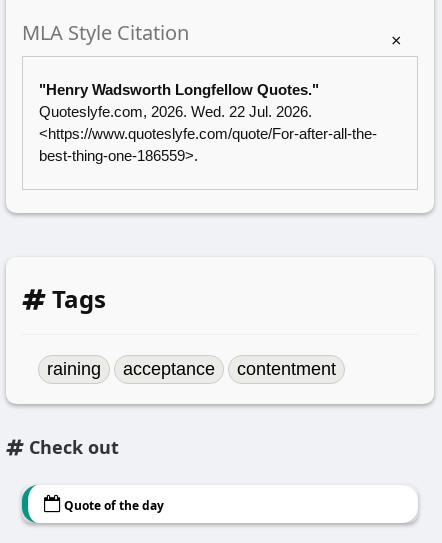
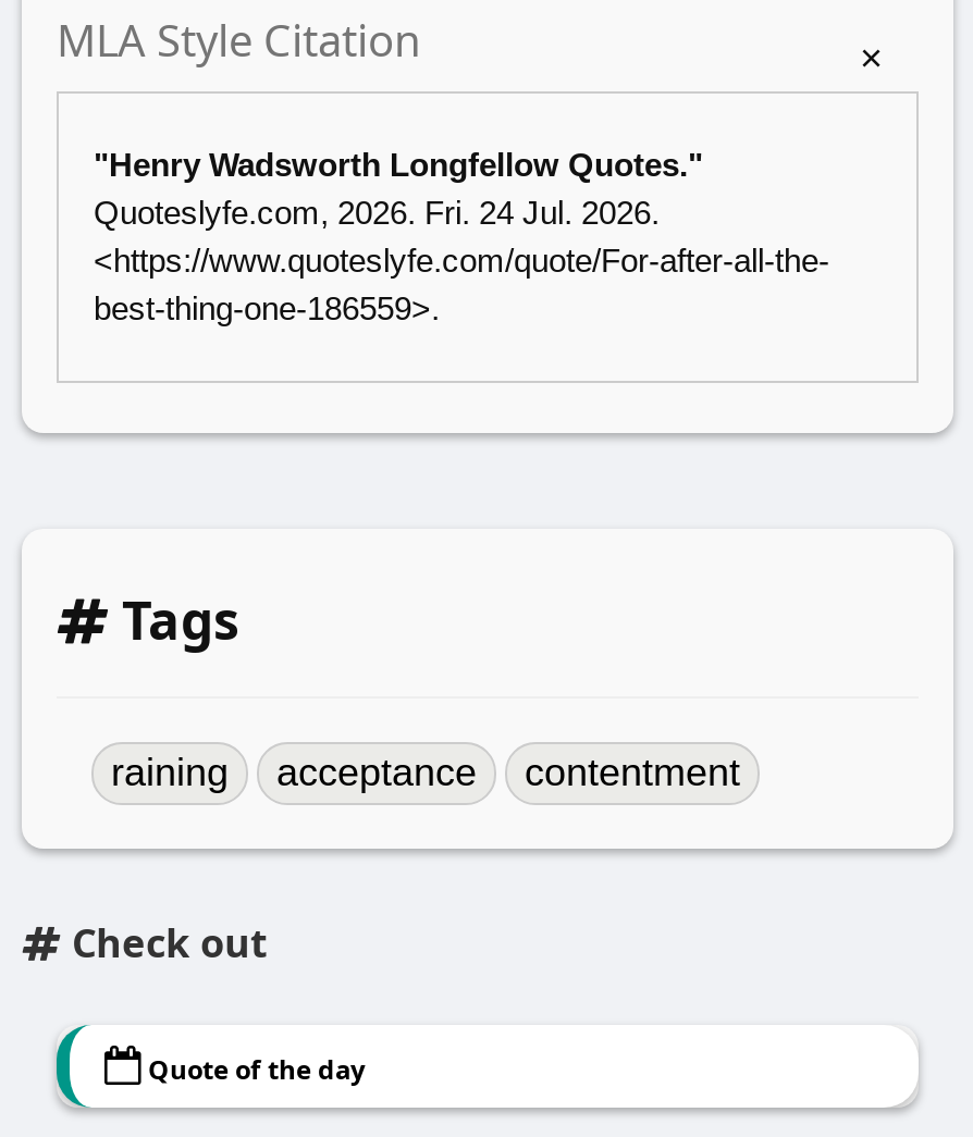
- Quoteslyfe.com, 2026. Wed. 22 Jul. 2026.
+ Quoteslyfe.com, 2026. Fri. 24 Jul. 2026.
